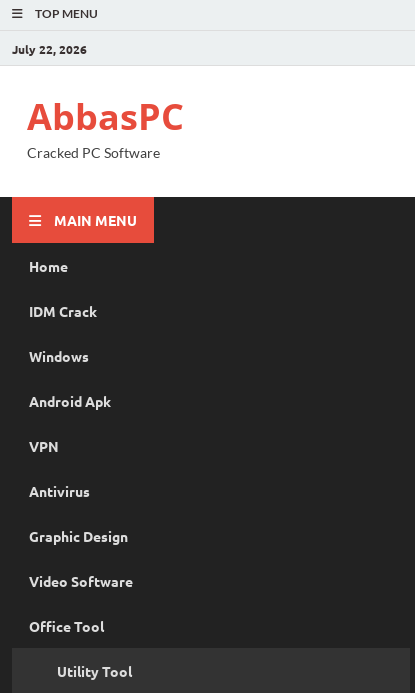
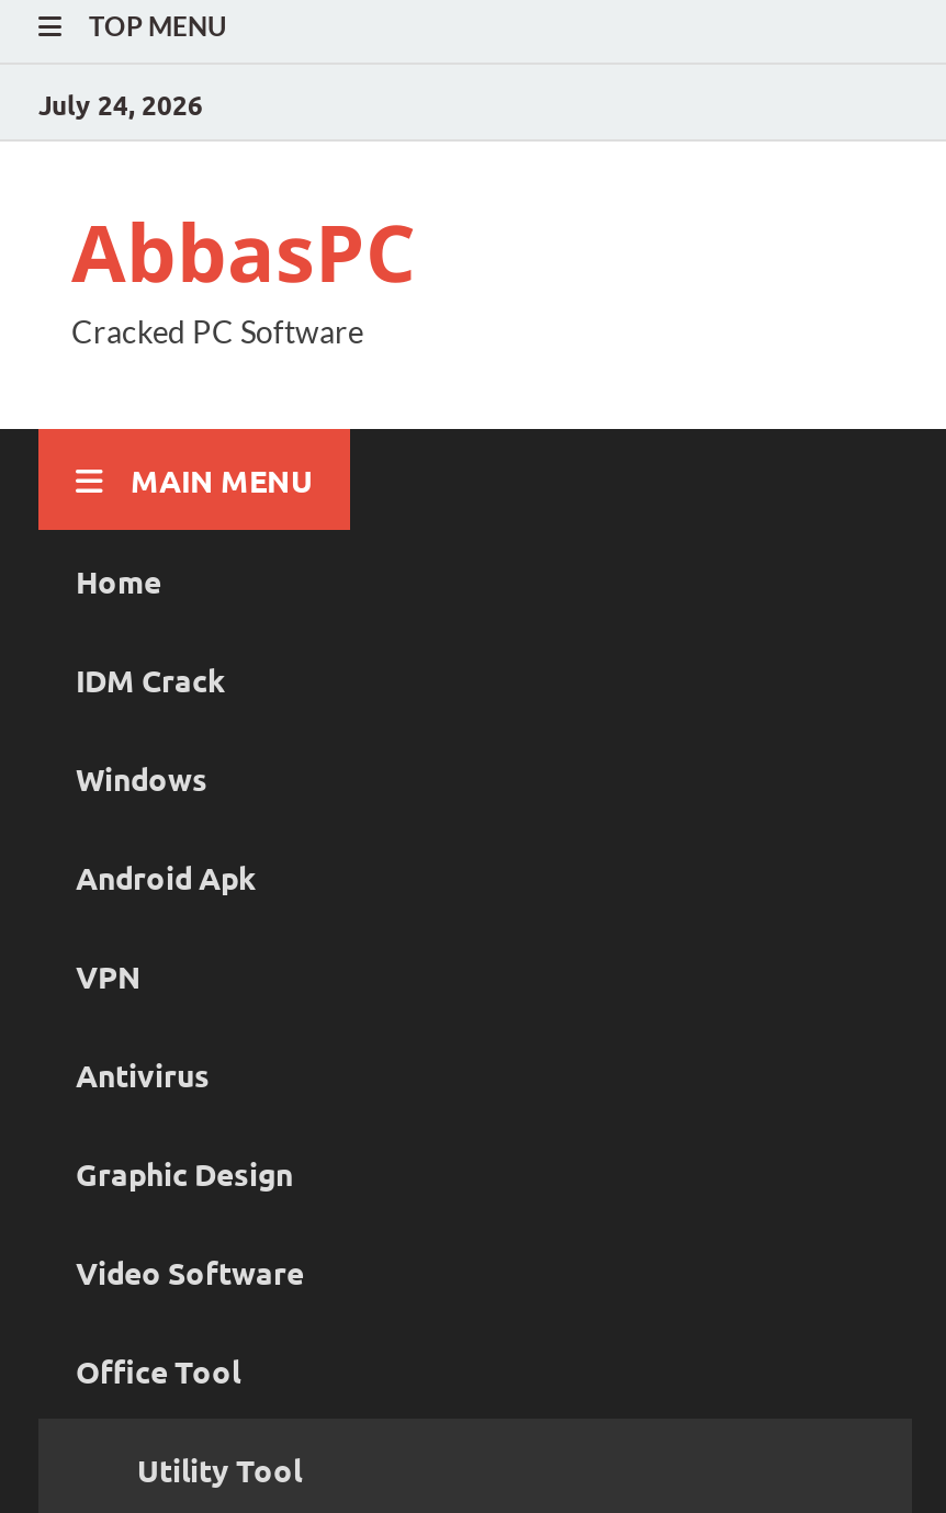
- July 22, 2026
+ July 24, 2026
